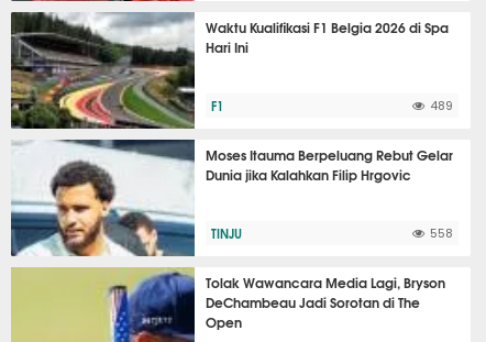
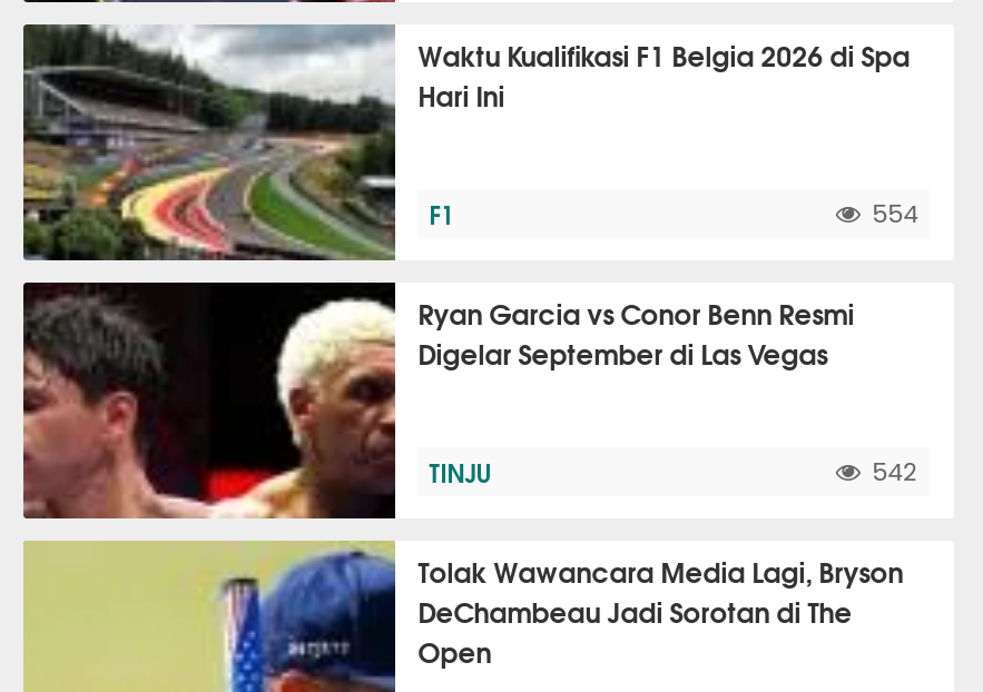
- 489
+ 554

- [image]
- Moses Itauma Berpeluang Rebut Gelar
- Dunia jika Kalahkan Filip Hrgovic
+ [image]
+ Ryan Garcia vs Conor Benn Resmi
+ Digelar September di Las Vegas

- 558
+ 542
